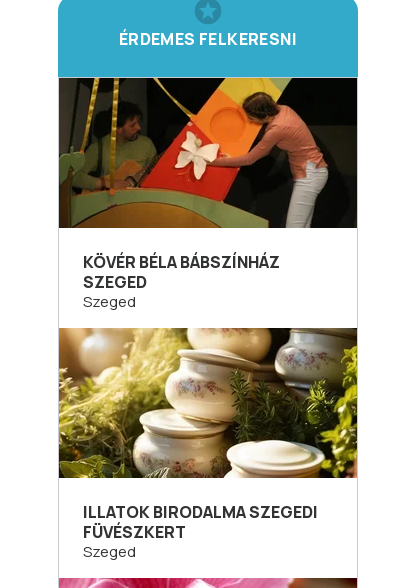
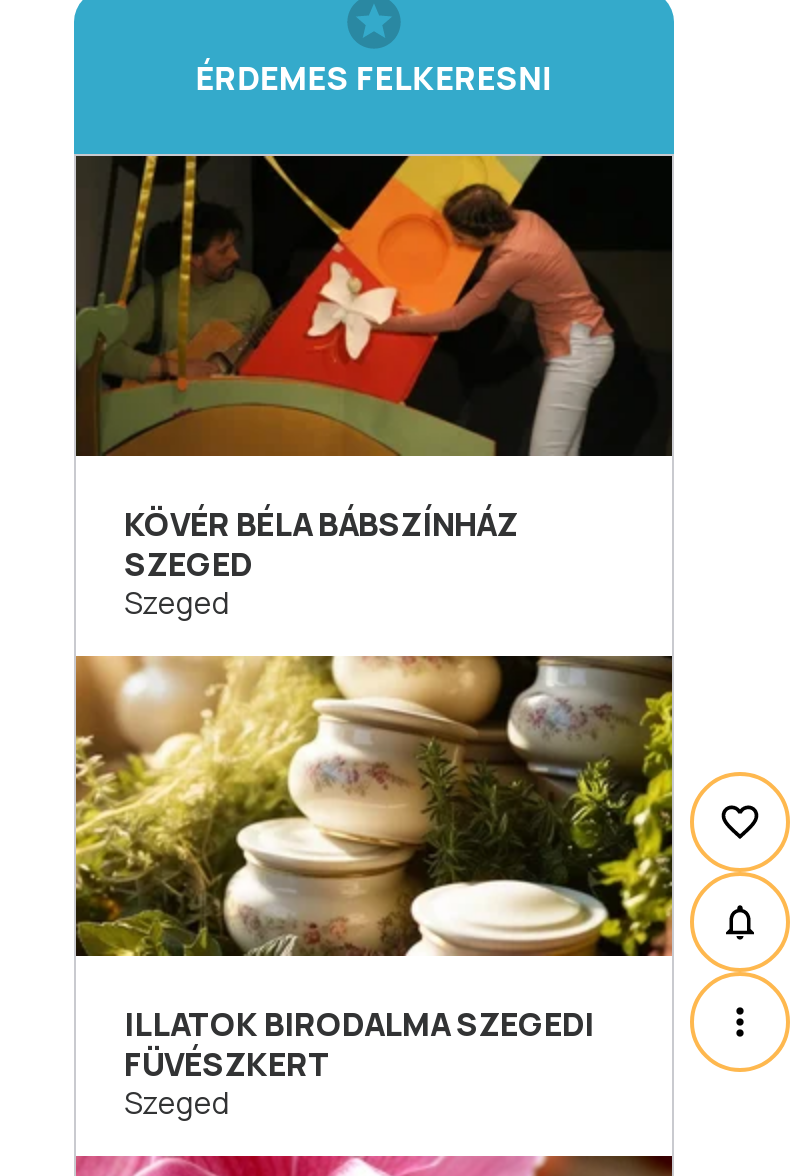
+ [image]
